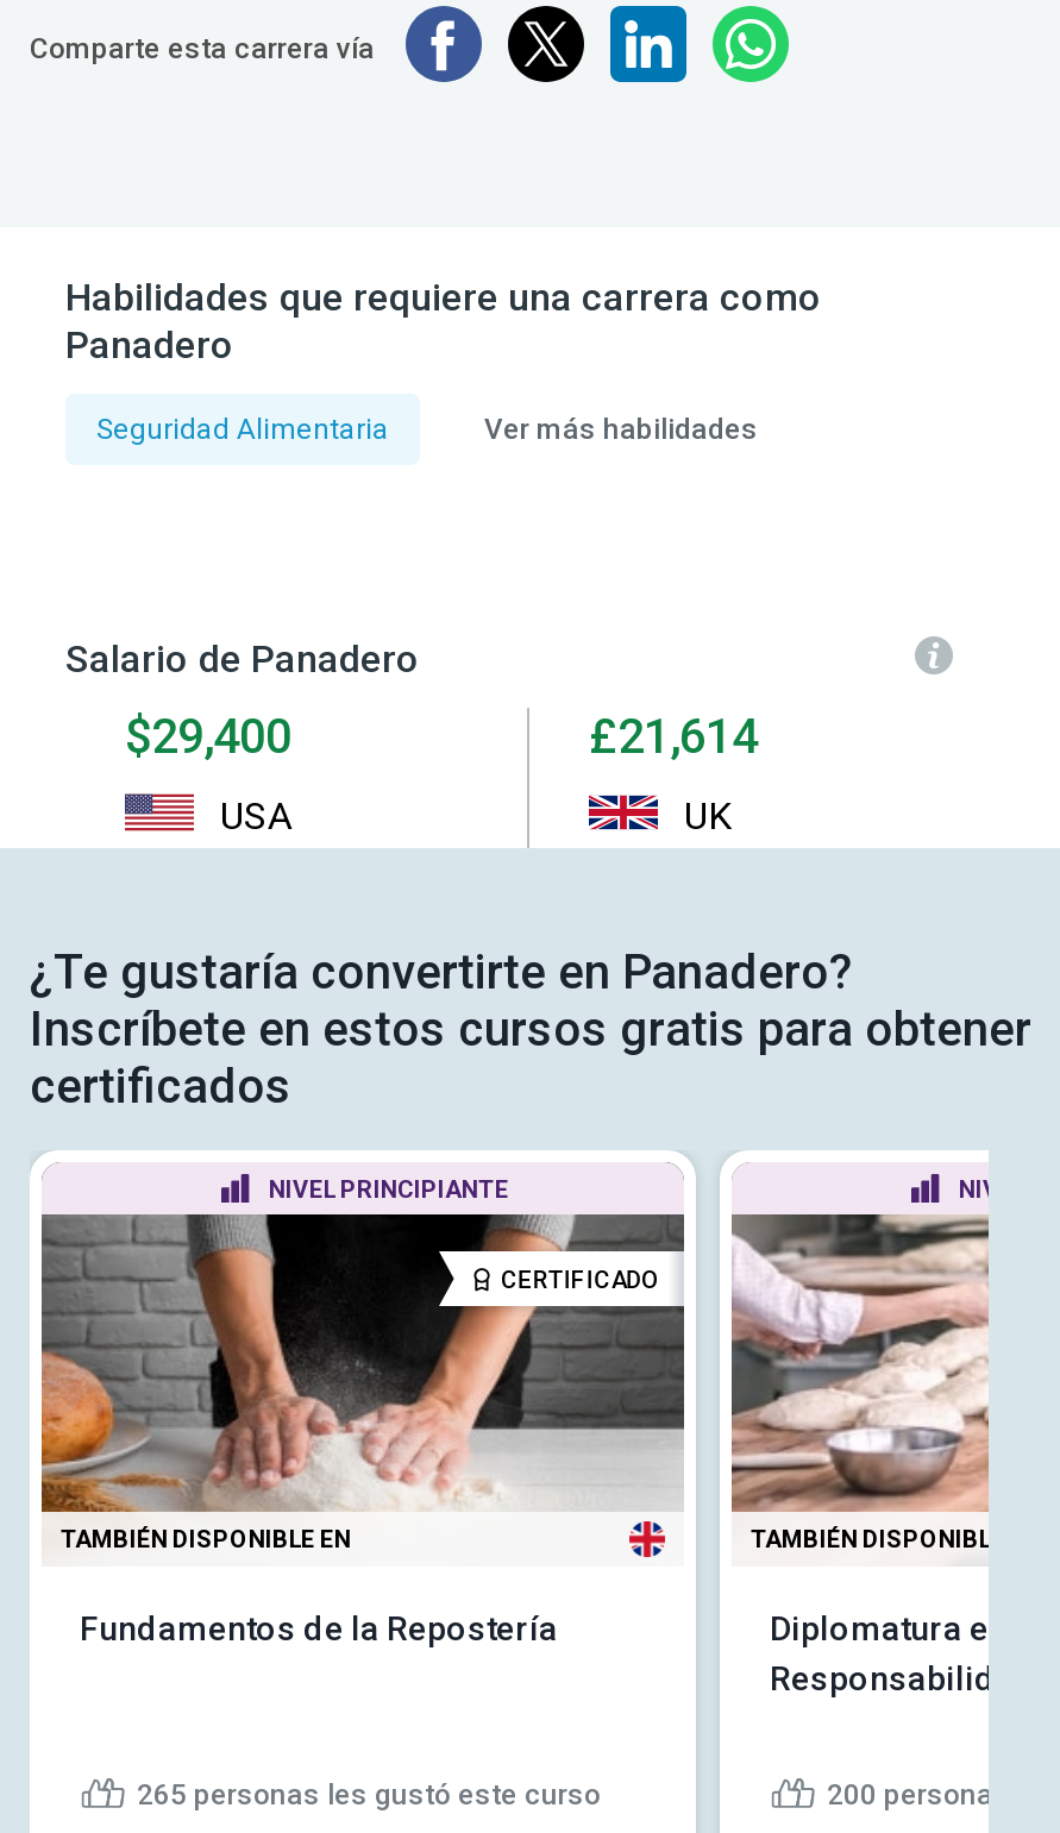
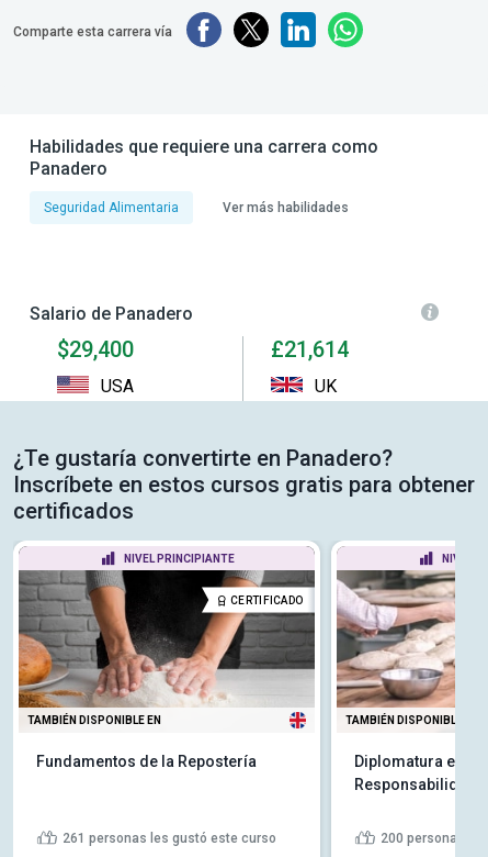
- 265 personas les gustó este curso
+ 261 personas les gustó este curso
